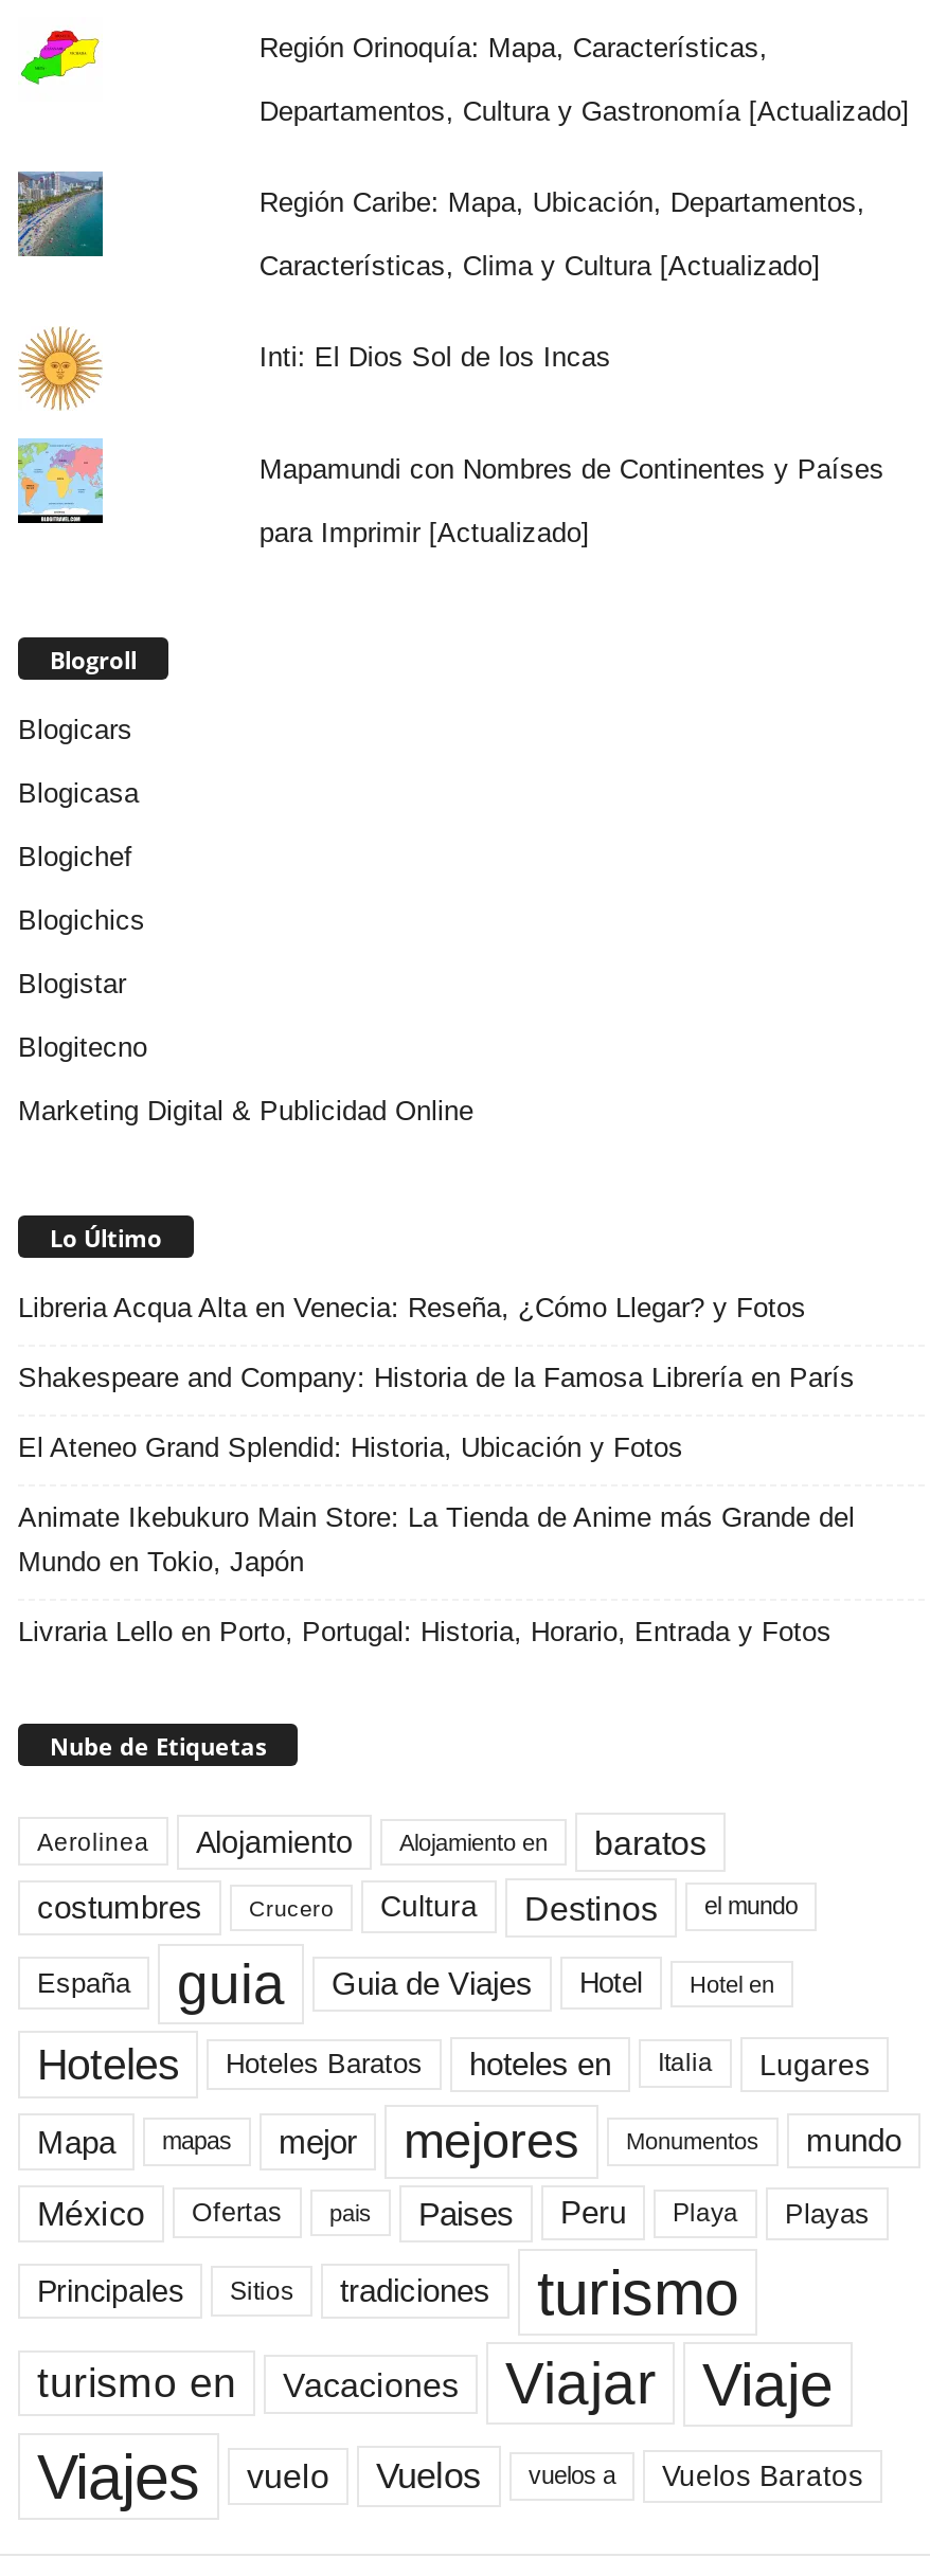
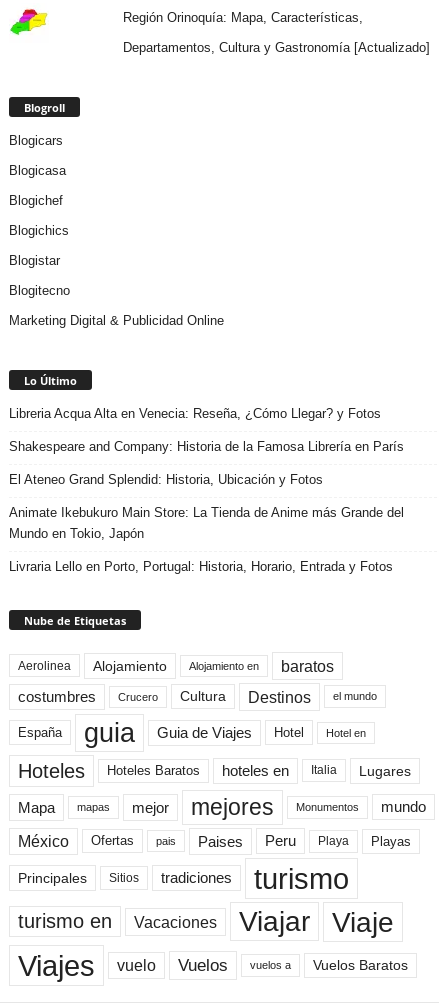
- [image]

- Región Caribe: Mapa, Ubicación, Departamentos,
- Características, Clima y Cultura [Actualizado]
- Inti: El Dios Sol de los Incas

- [image]

- [image]

- Mapamundi con Nombres de Continentes y Países
- para Imprimir [Actualizado]
